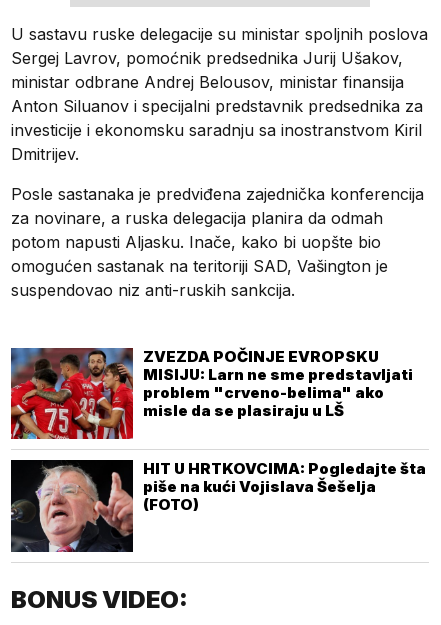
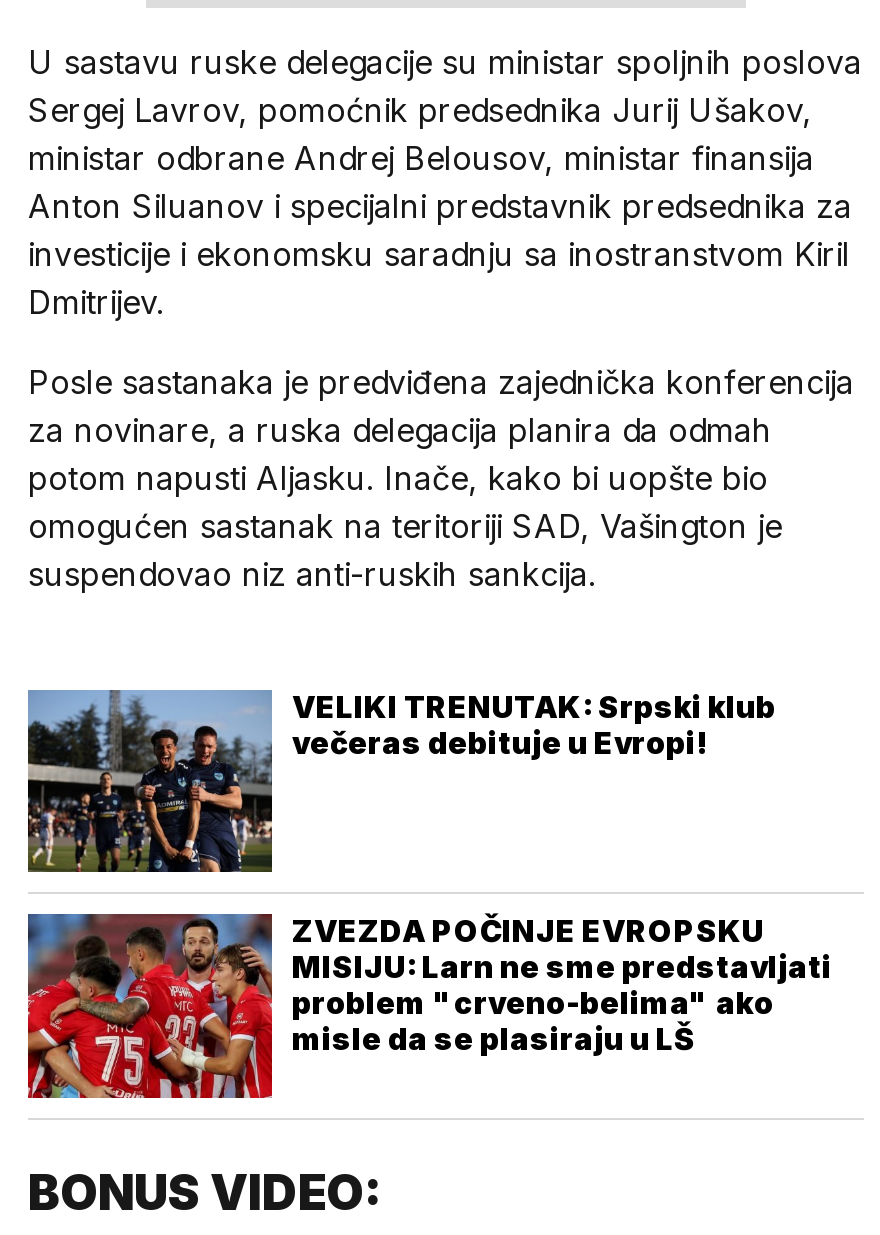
+ [image]
+ VELIKI TRENUTAK: Srpski klub
+ večeras debituje u Evropi!

moved down: [image] | ZVEZDA POČINJE EVROPSKU | MISIJU: Larn ne sme predstavljati | problem "crveno-belima" ako | misle da se plasiraju u LŠ

- [image]
- HIT U HRTKOVCIMA: Pogledajte šta
- piše na kući Vojislava Šešelja
- (FOTO)
